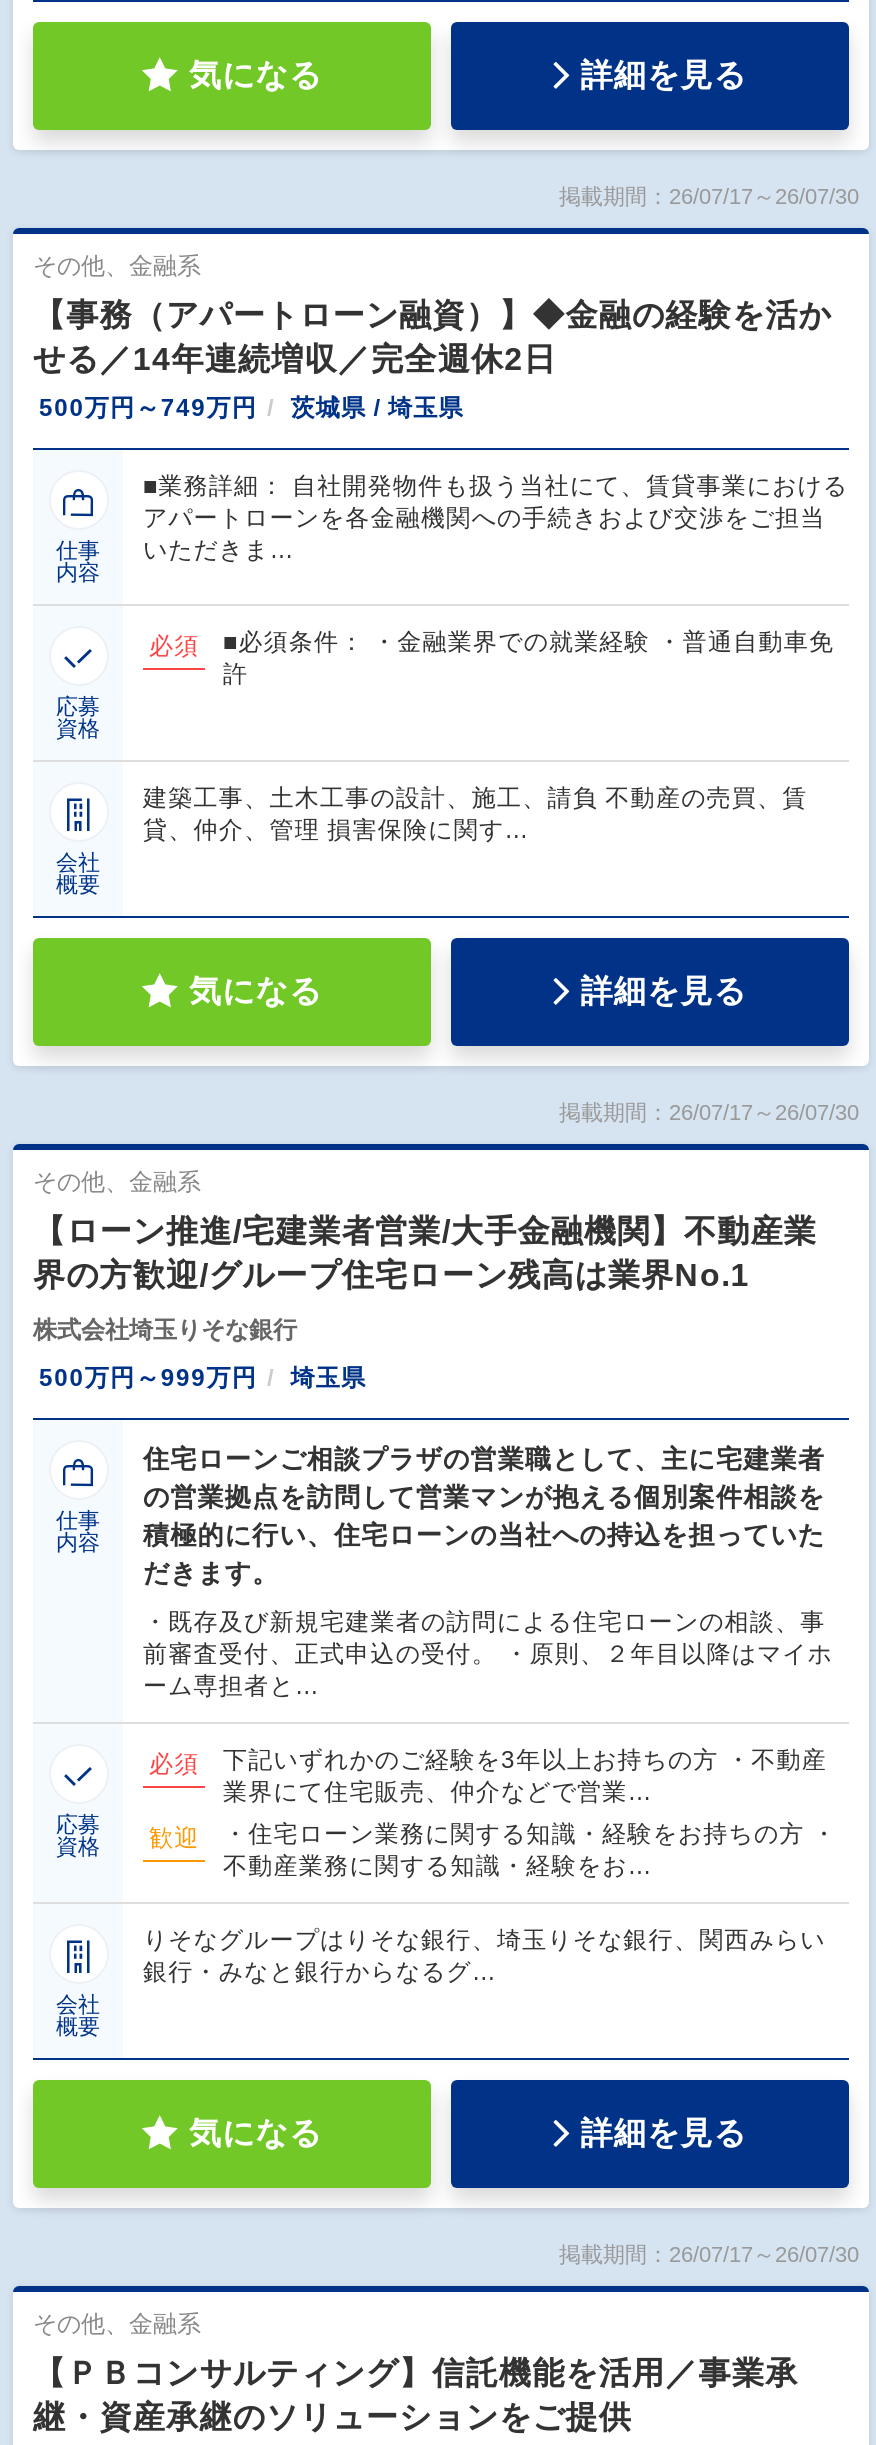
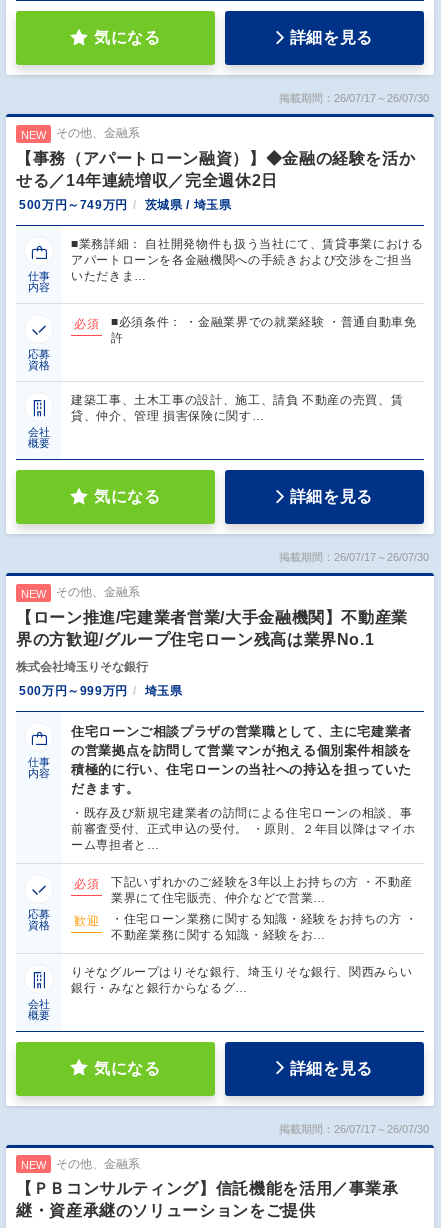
+ NEW

+ NEW

+ NEW
